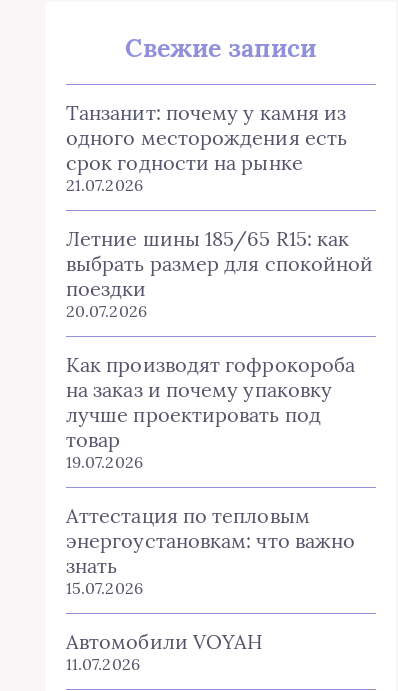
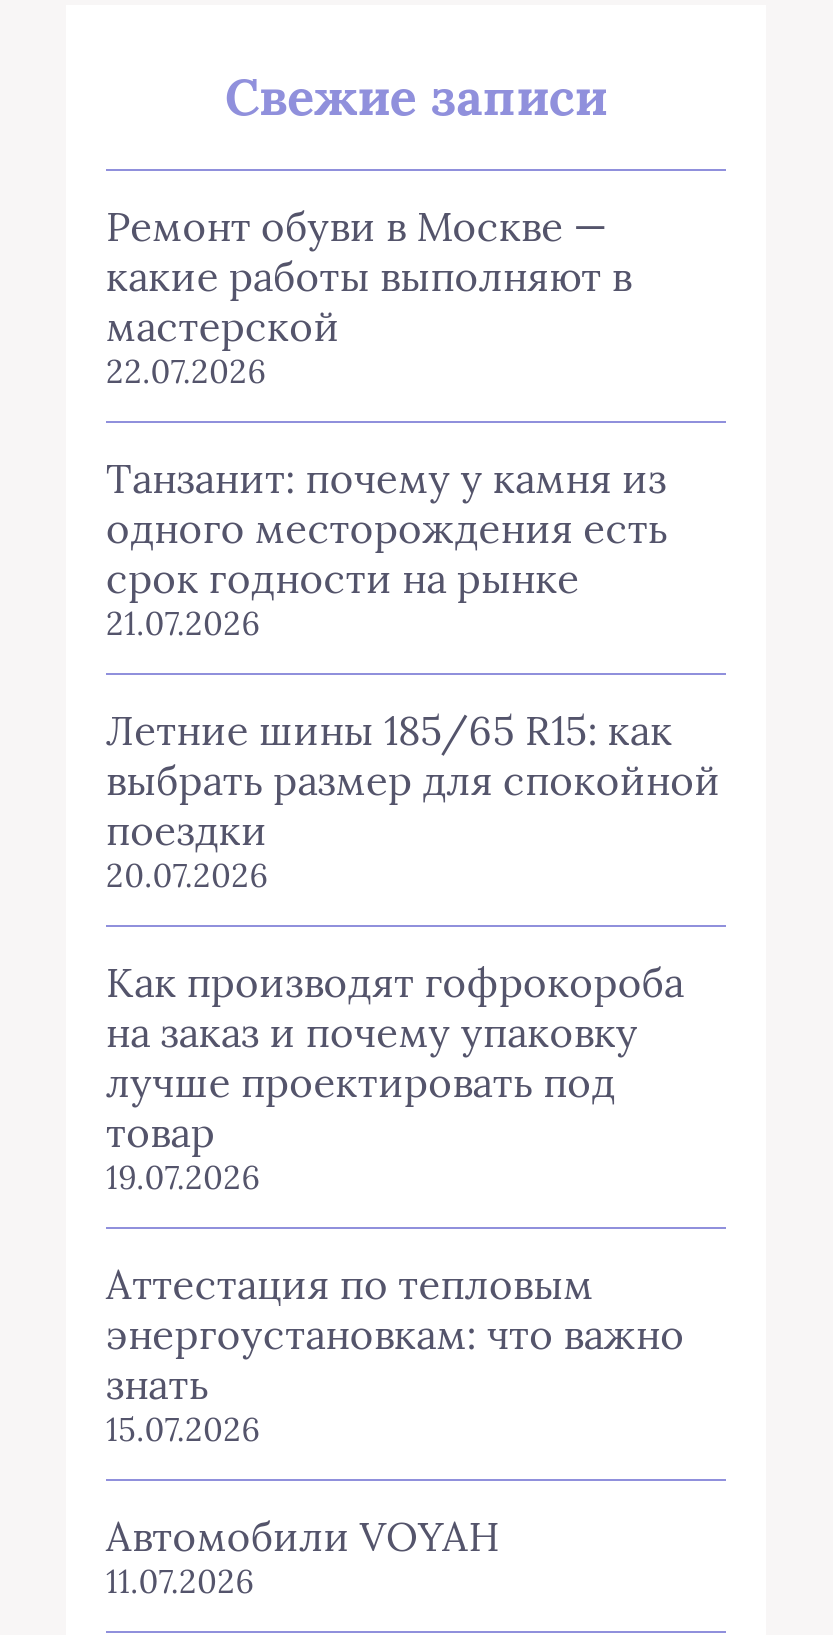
+ Ремонт обуви в Москве —
+ какие работы выполняют в
+ мастерской
+ 22.07.2026
